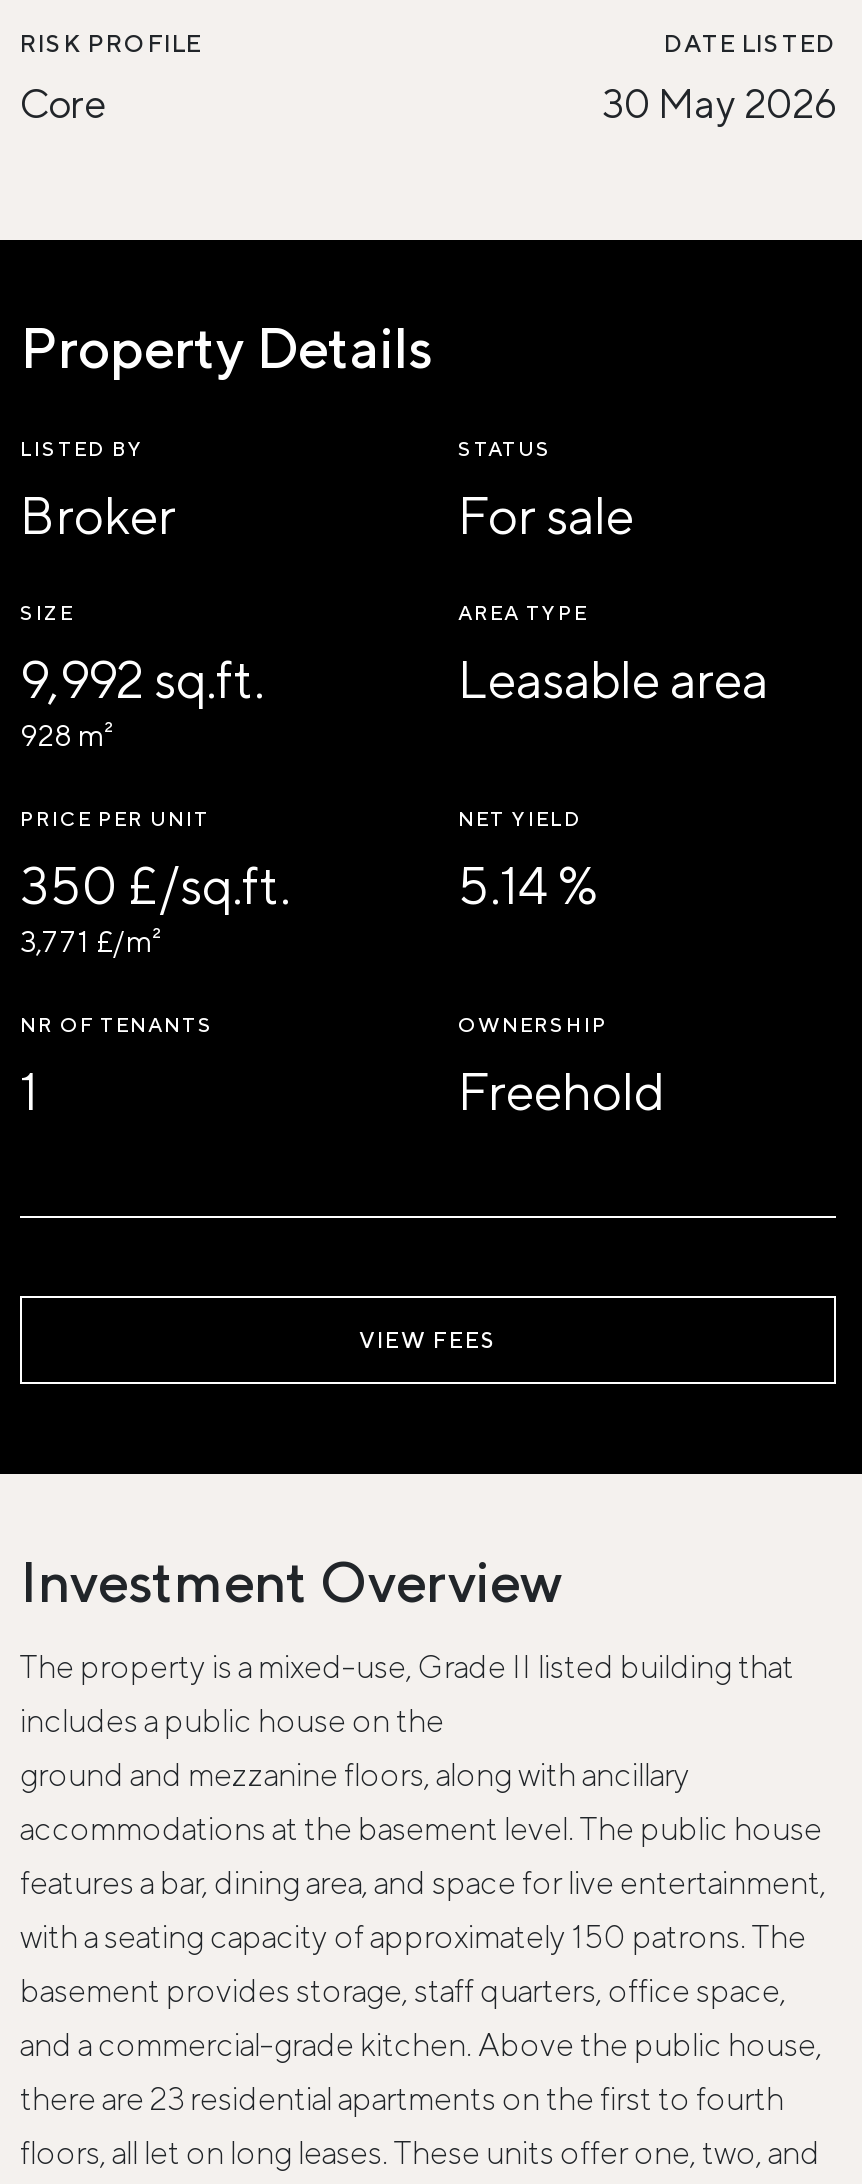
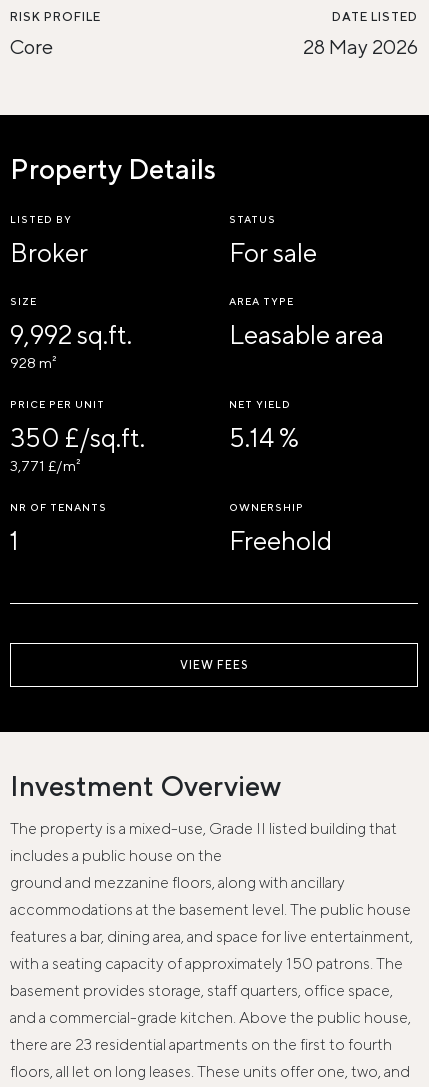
- 30 May 2026
+ 28 May 2026
